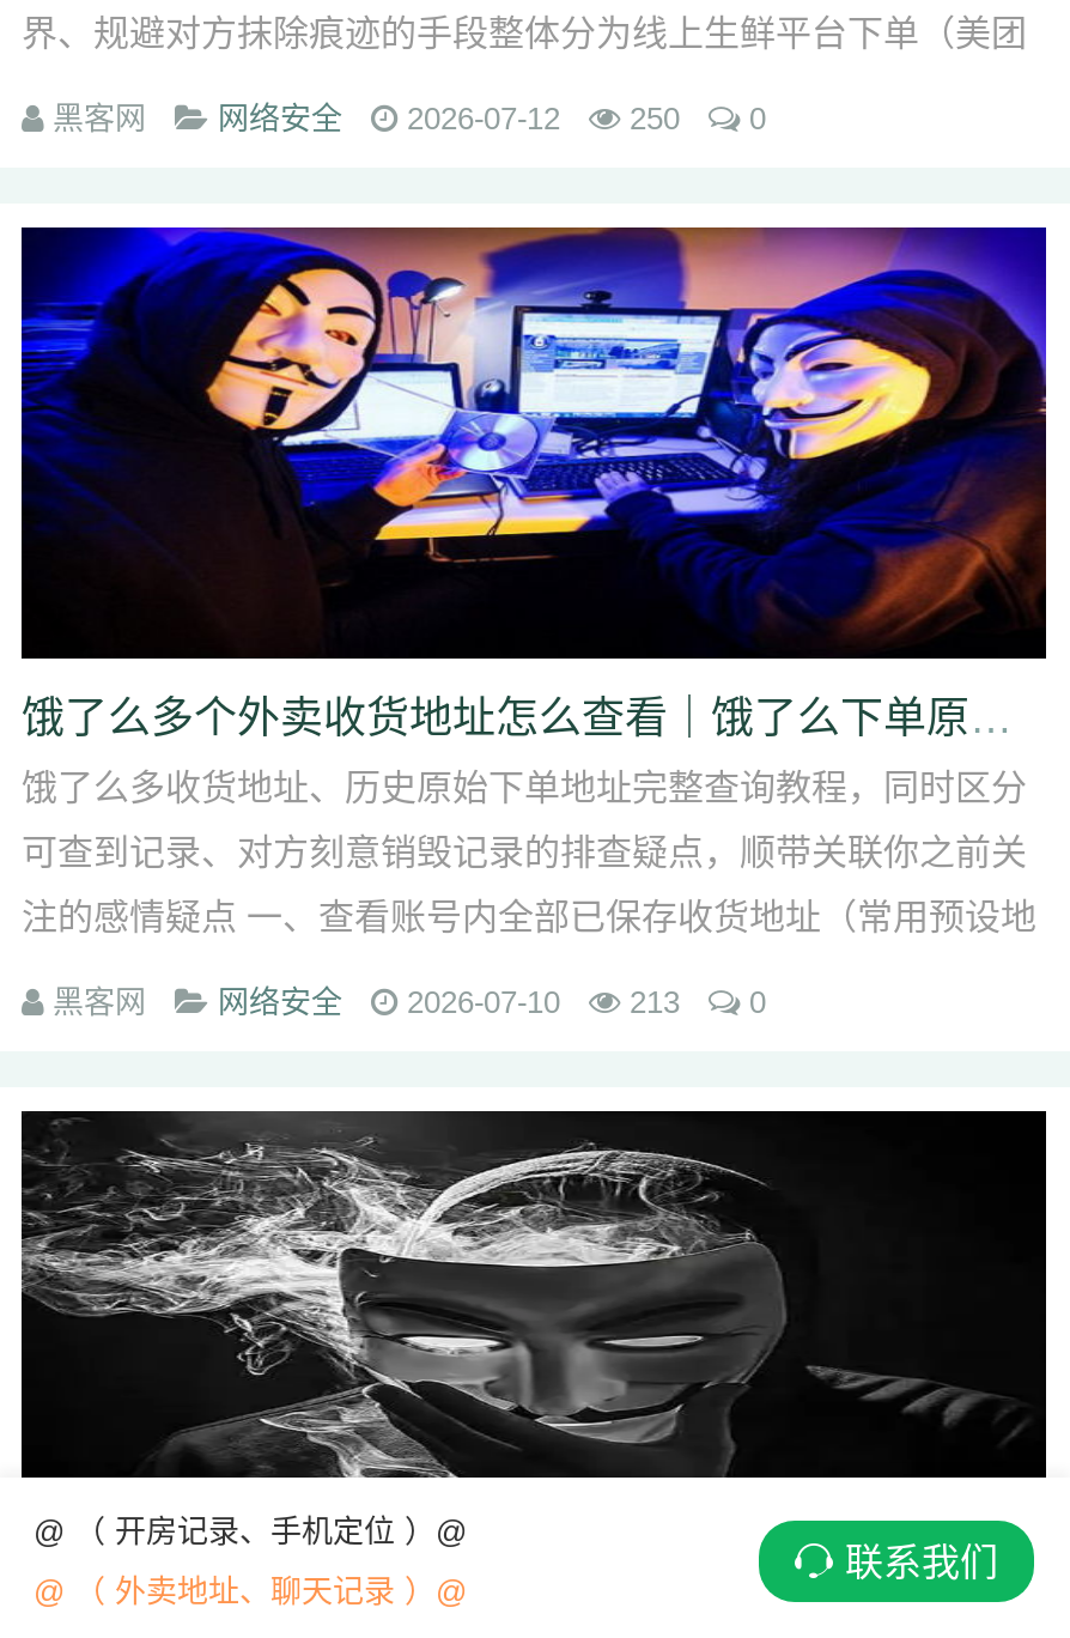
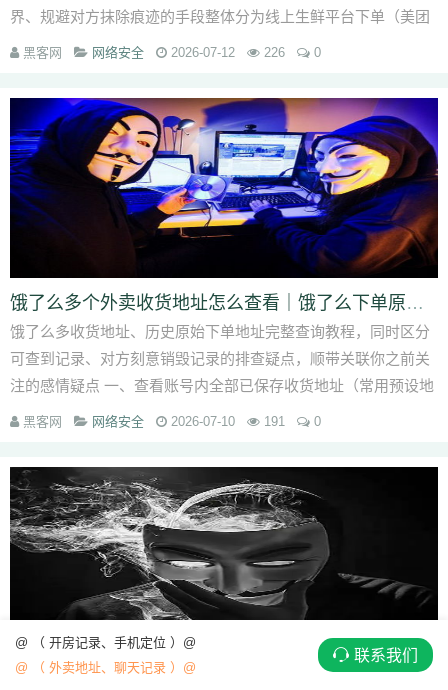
- 250
+ 226

- 213
+ 191
